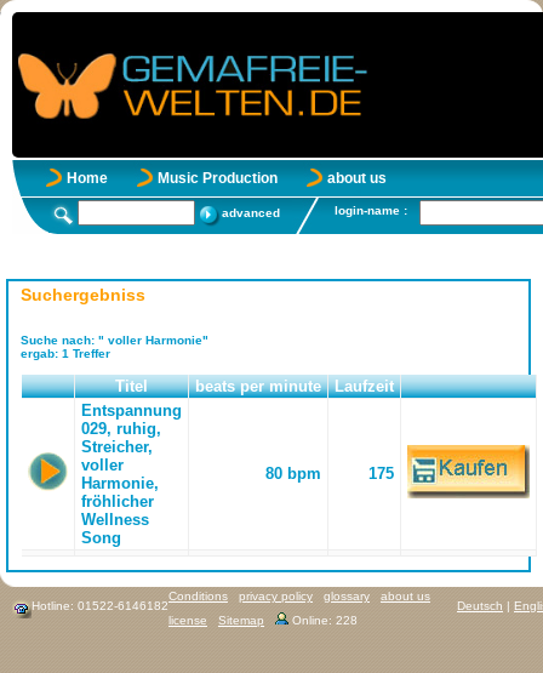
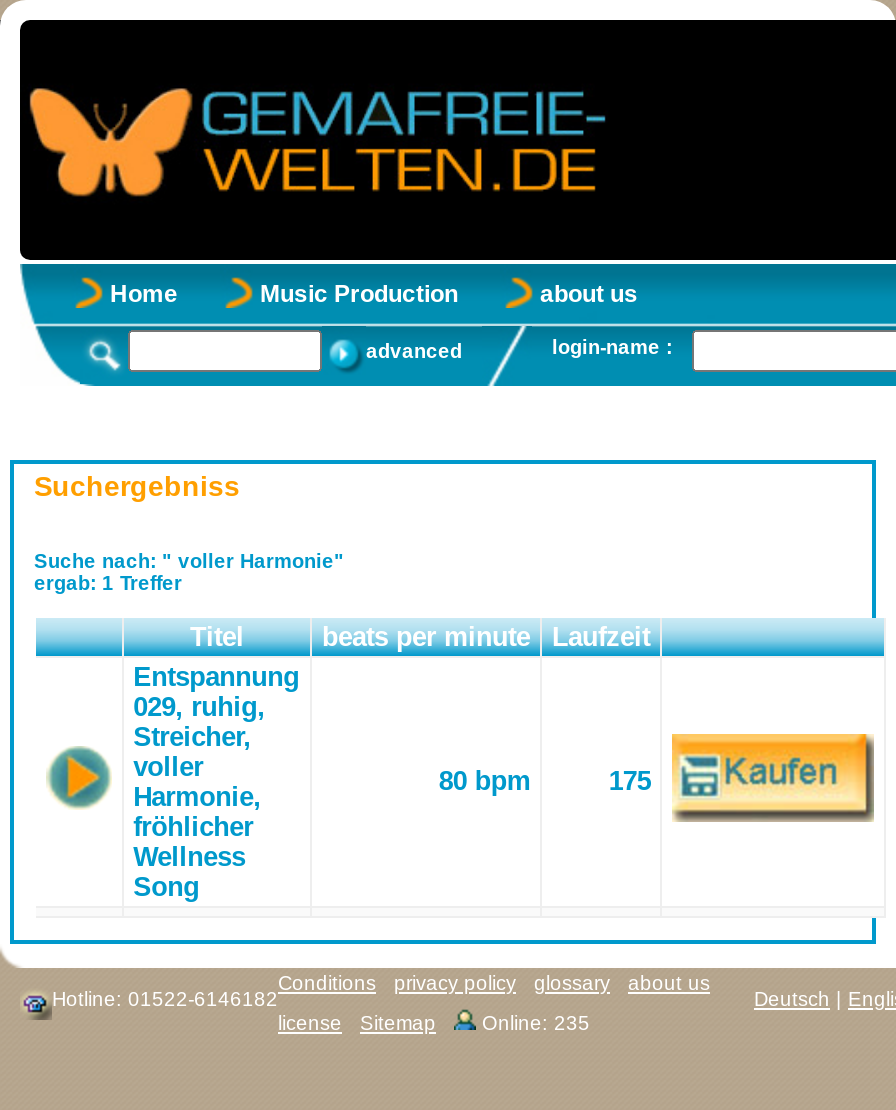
- license Sitemap Online: 228
+ license Sitemap Online: 235
